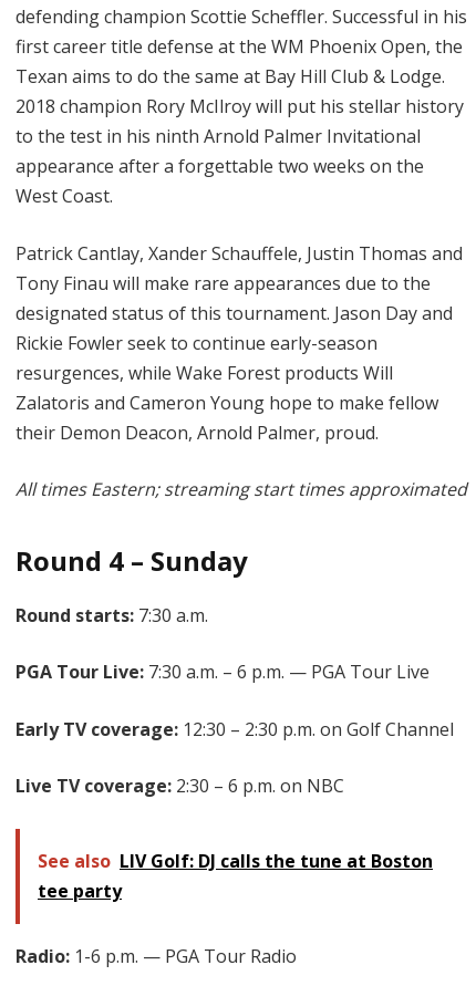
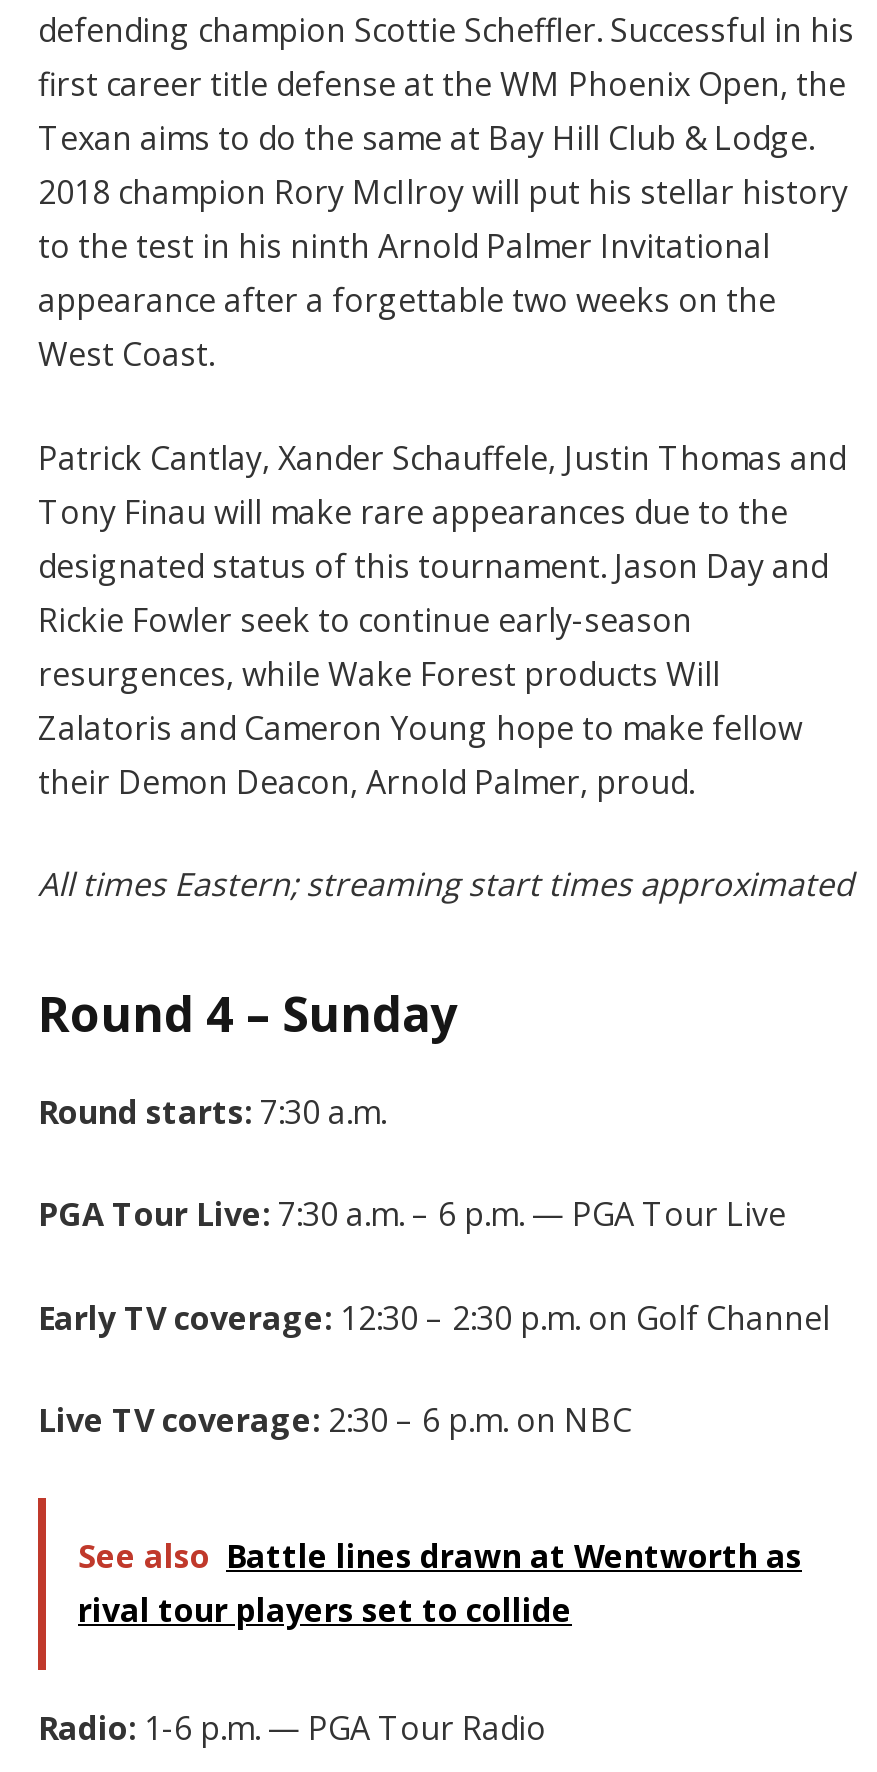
- See also LIV Golf: DJ calls the tune at Boston
- tee party
+ See also Battle lines drawn at Wentworth as
+ rival tour players set to collide
